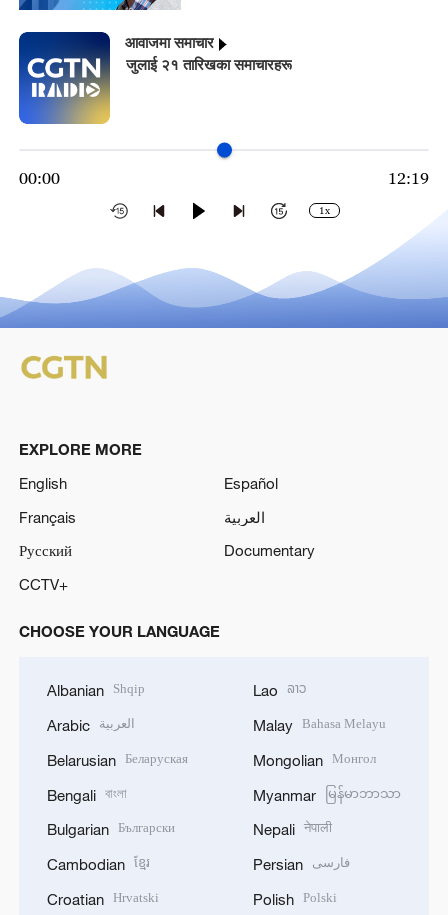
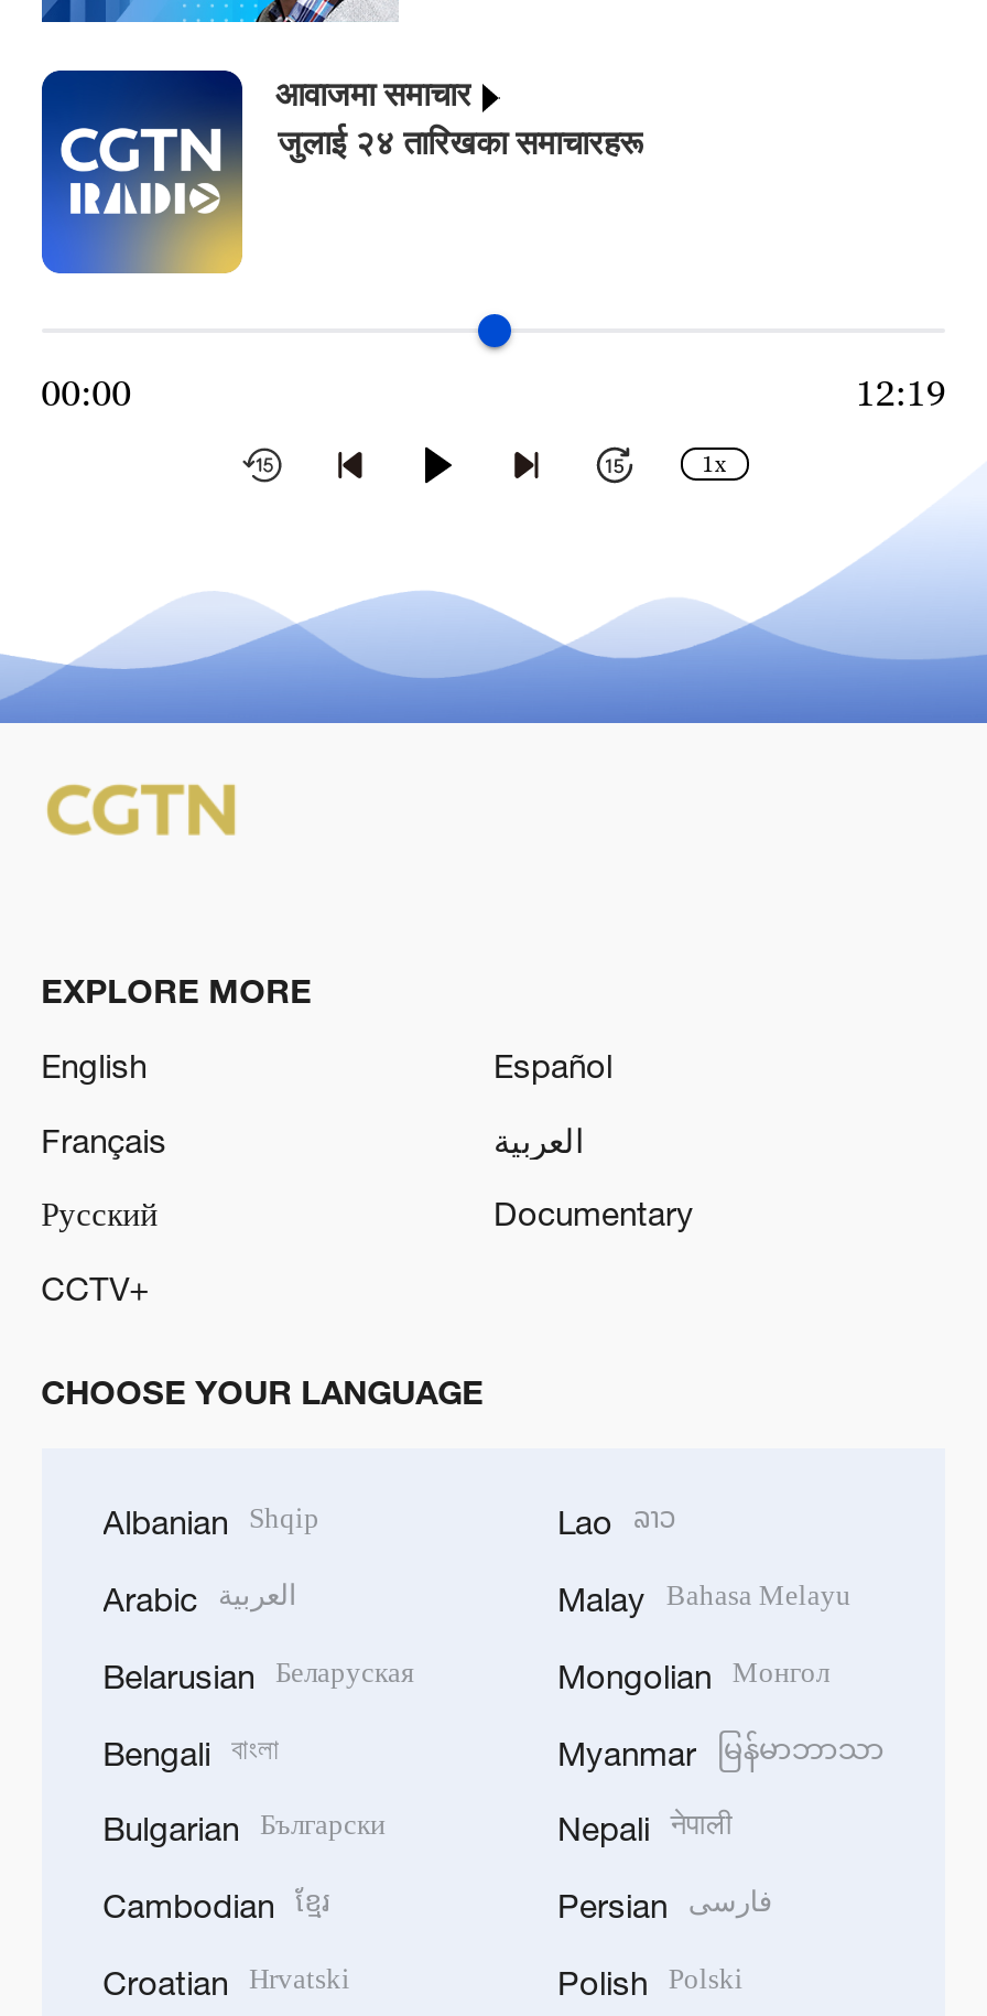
- जुलाई २१ तारिखका समाचारहरू
+ जुलाई २४ तारिखका समाचारहरू
